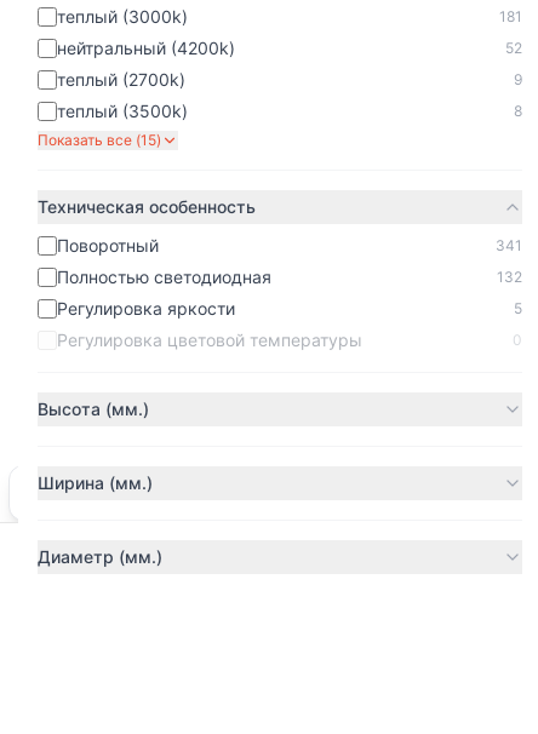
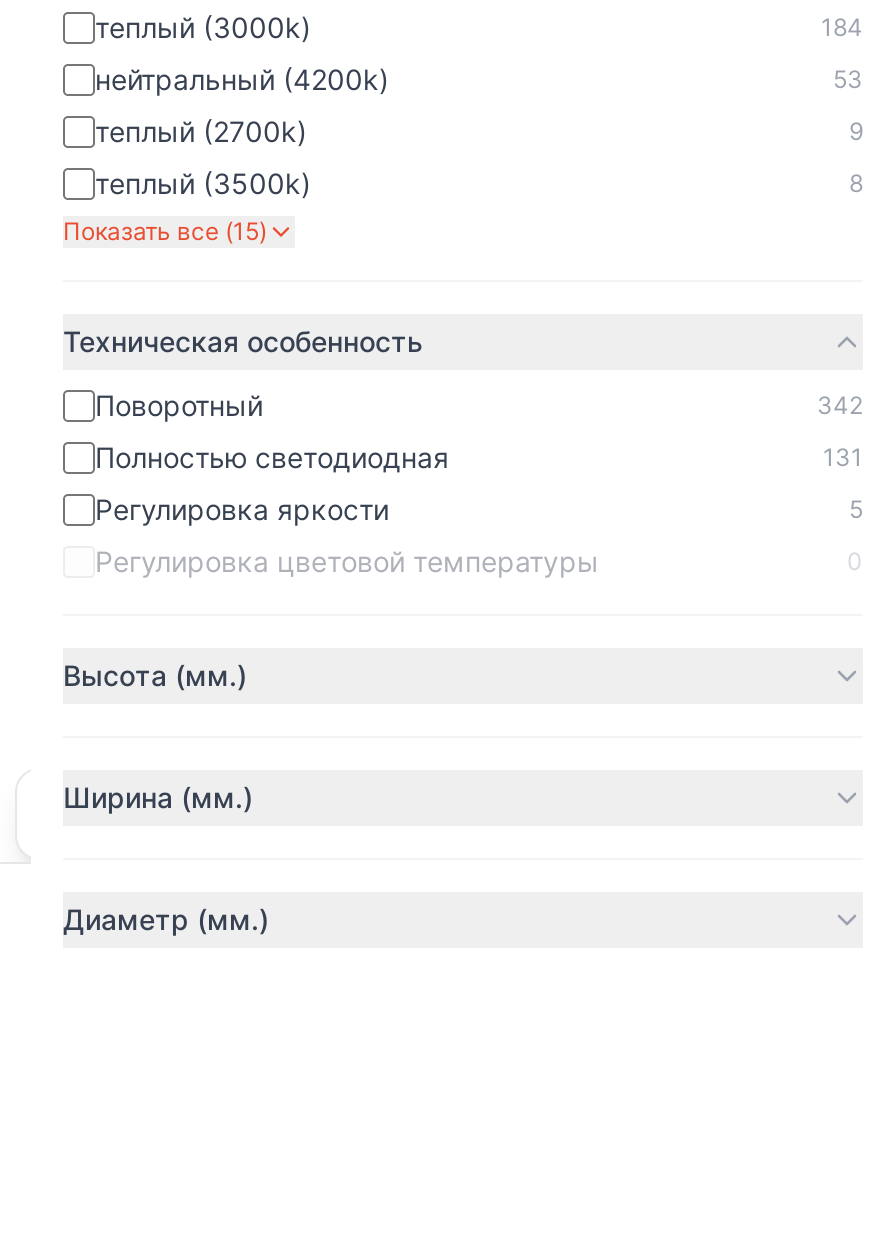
- 181
+ 184

- 52
+ 53

- 341
+ 342

- 132
+ 131
